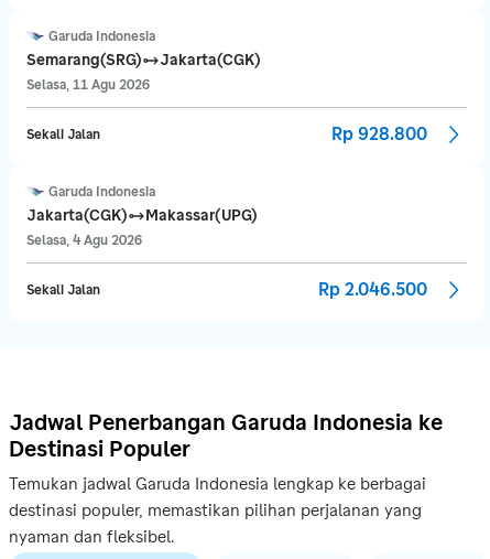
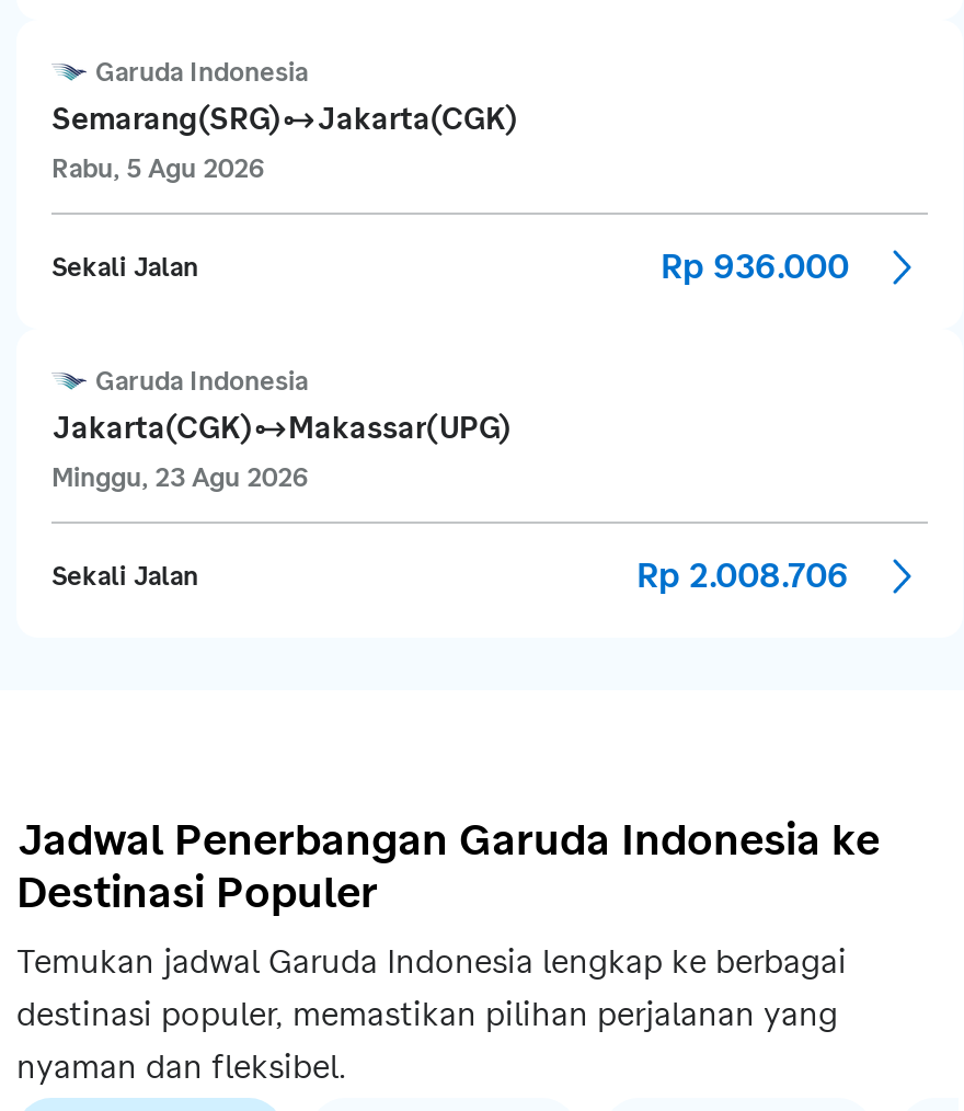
- Selasa, 11 Agu 2026
+ Rabu, 5 Agu 2026

- Rp 928.800
+ Rp 936.000

- Selasa, 4 Agu 2026
+ Minggu, 23 Agu 2026

- Rp 2.046.500
+ Rp 2.008.706
